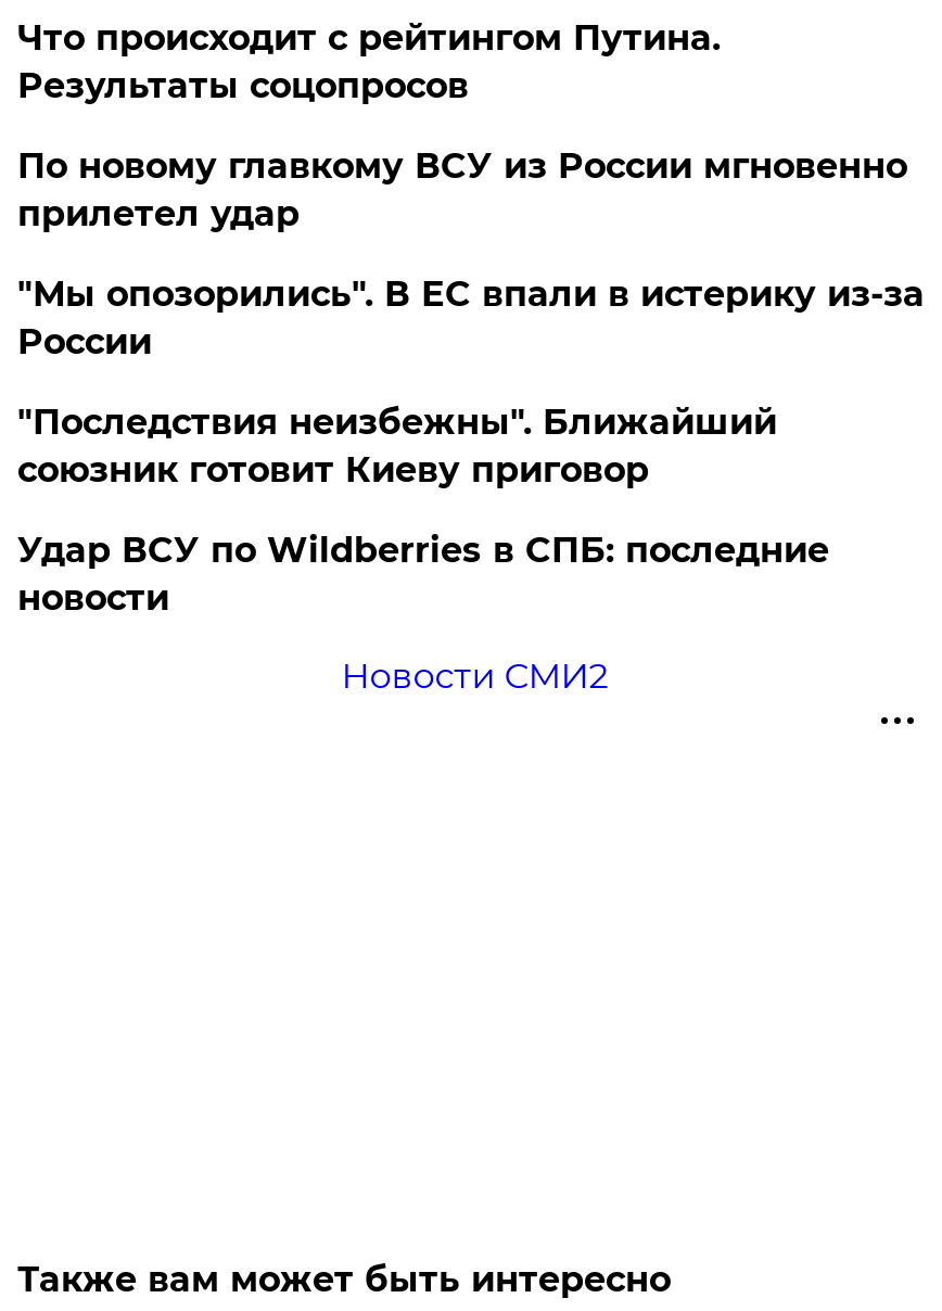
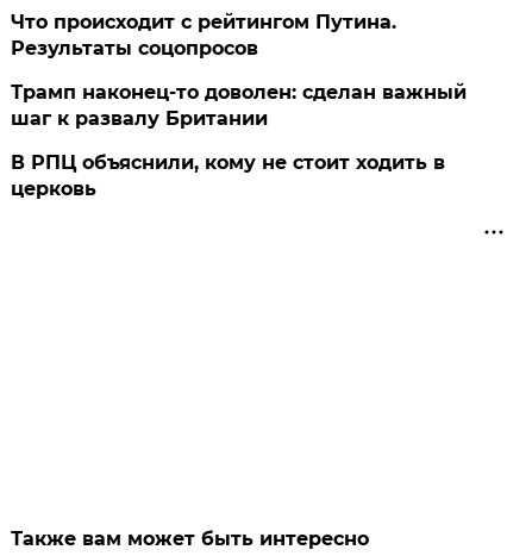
- По новому главкому ВСУ из России мгновенно
- прилетел удар
- "Мы опозорились". В ЕС впали в истерику из-за
- России
- "Последствия неизбежны". Ближайший
- союзник готовит Киеву приговор
- Удар ВСУ по Wildberries в СПБ: последние
- новости
- Новости СМИ2
+ Трамп наконец-то доволен: сделан важный
+ шаг к развалу Британии
+ В РПЦ объяснили, кому не стоит ходить в
+ церковь
